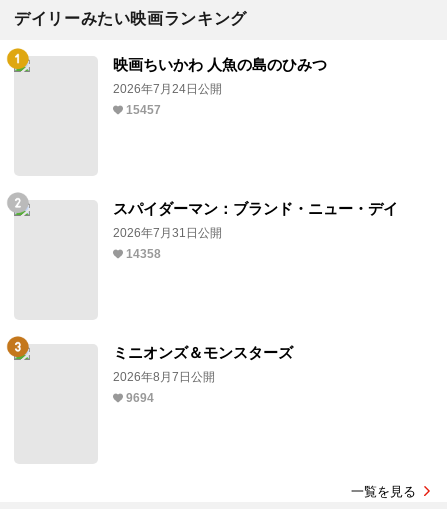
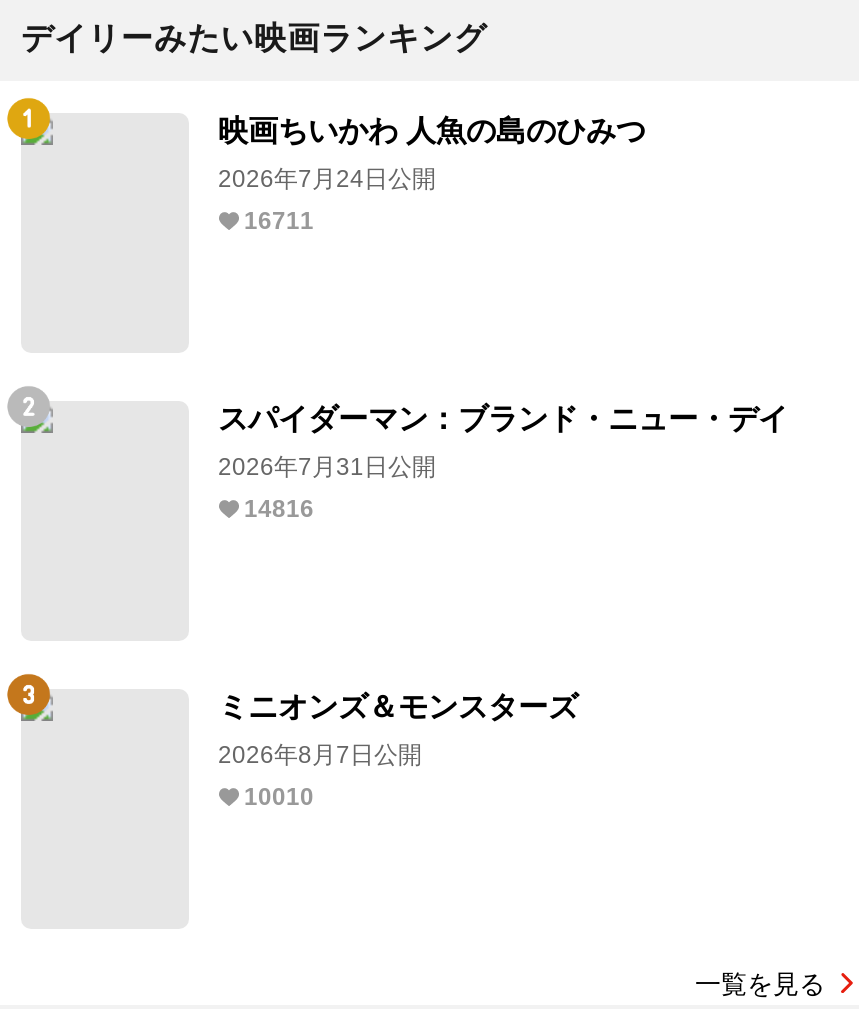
- 15457
+ 16711

- 14358
+ 14816

- 9694
+ 10010
